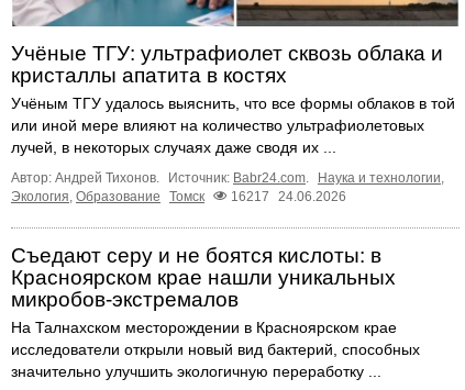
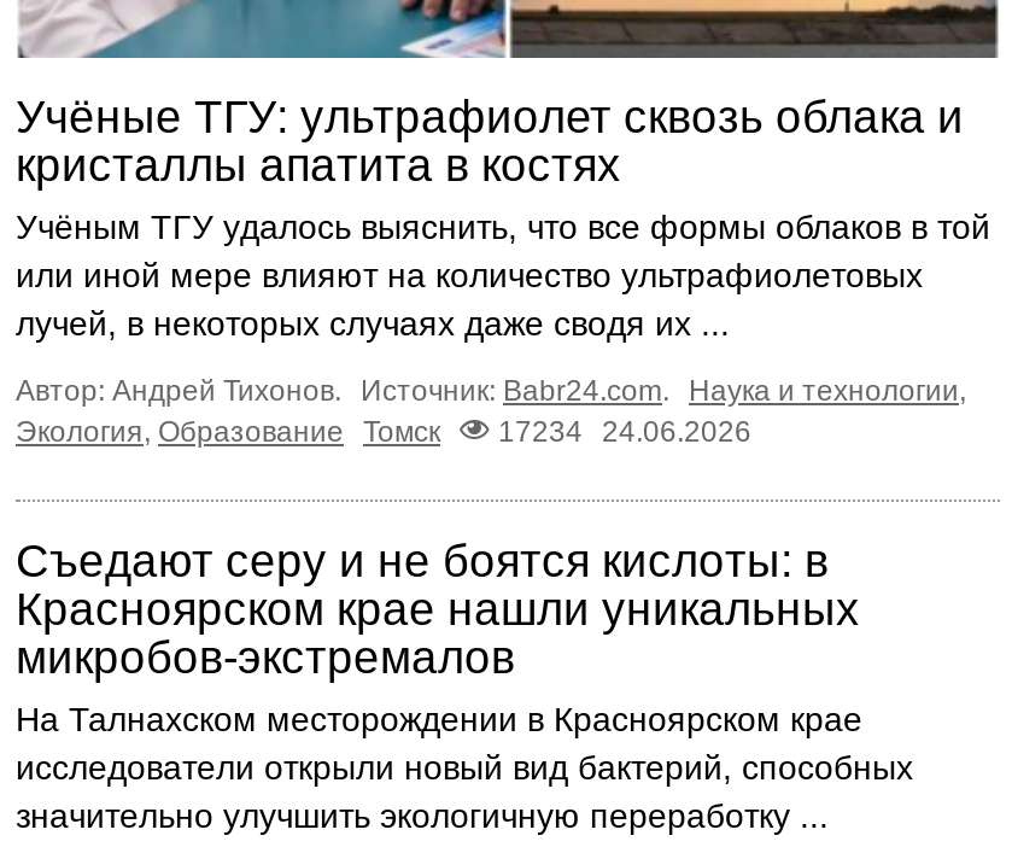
- Экология, Образование Томск 16217 24.06.2026
+ Экология, Образование Томск 17234 24.06.2026
